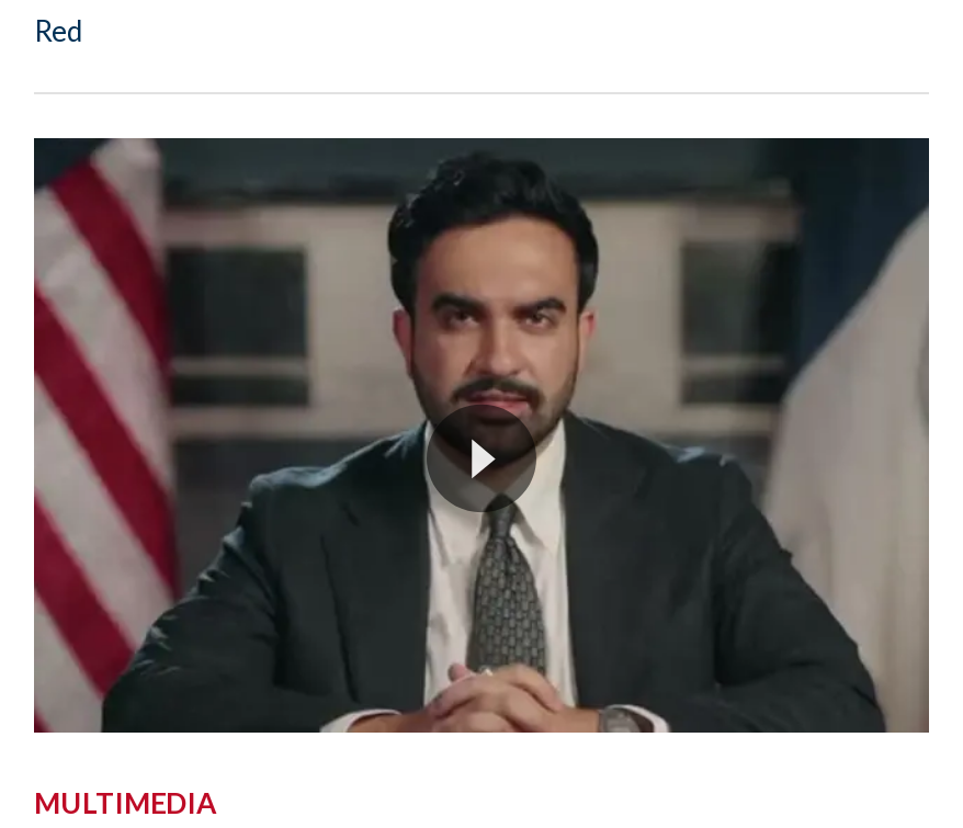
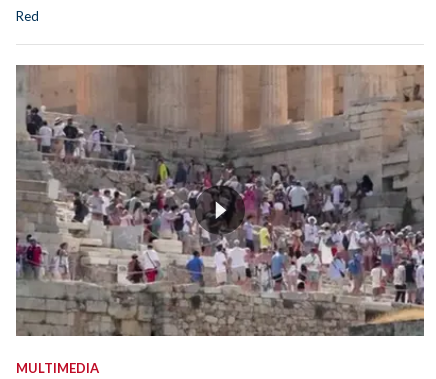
- [image]
+ [image]
